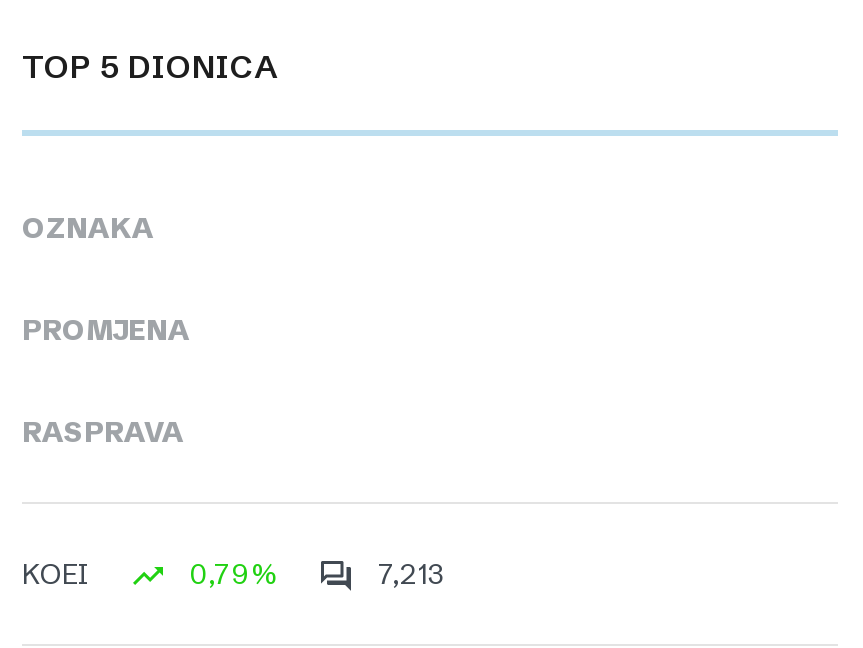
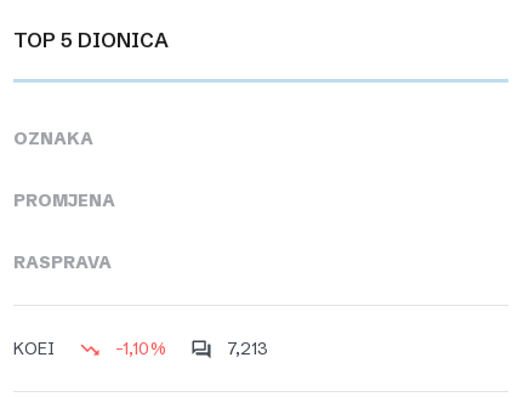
- 0,79%
+ -1,10%
